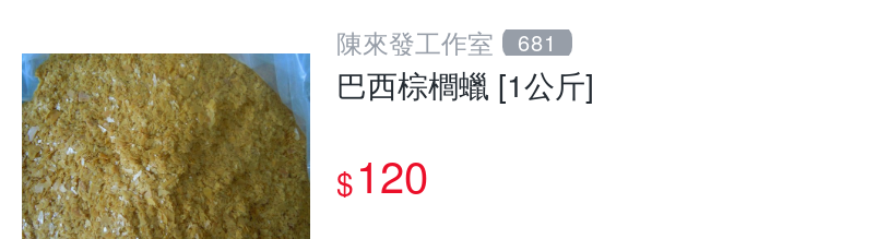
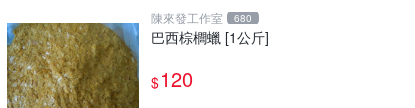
- 陳來發工作室 681
+ 陳來發工作室 680
